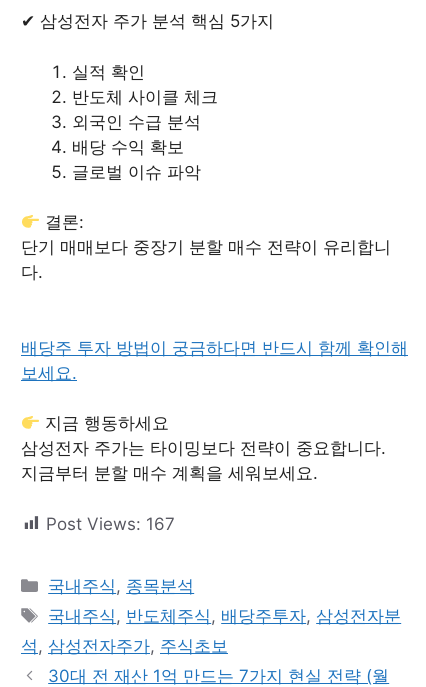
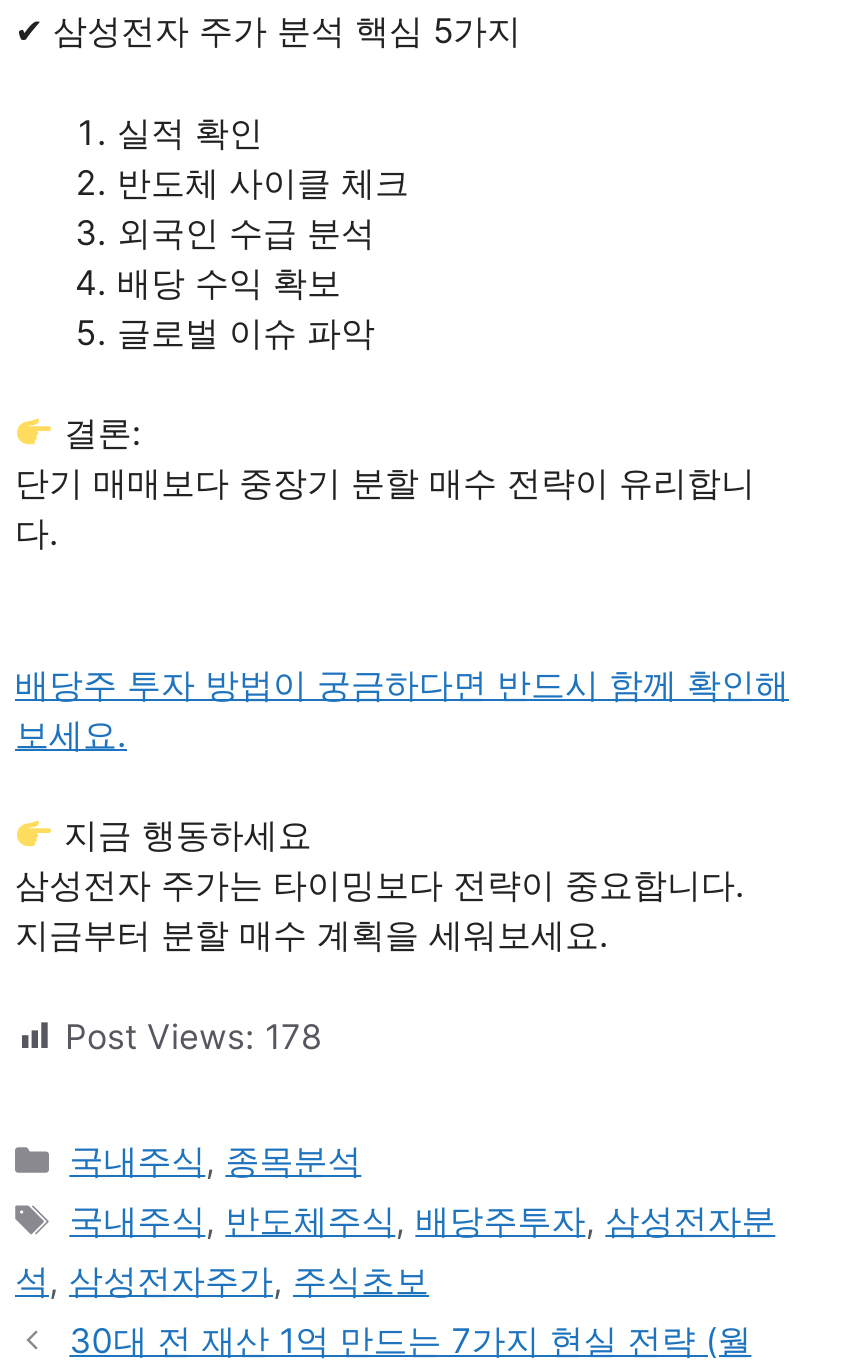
- Post Views: 167
+ Post Views: 178
